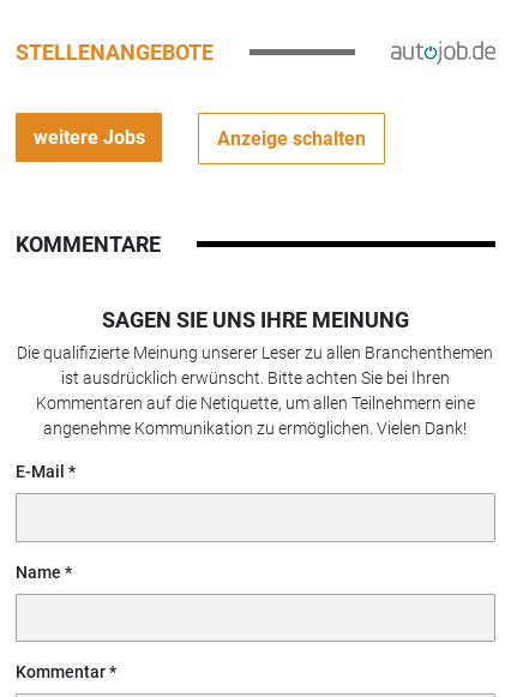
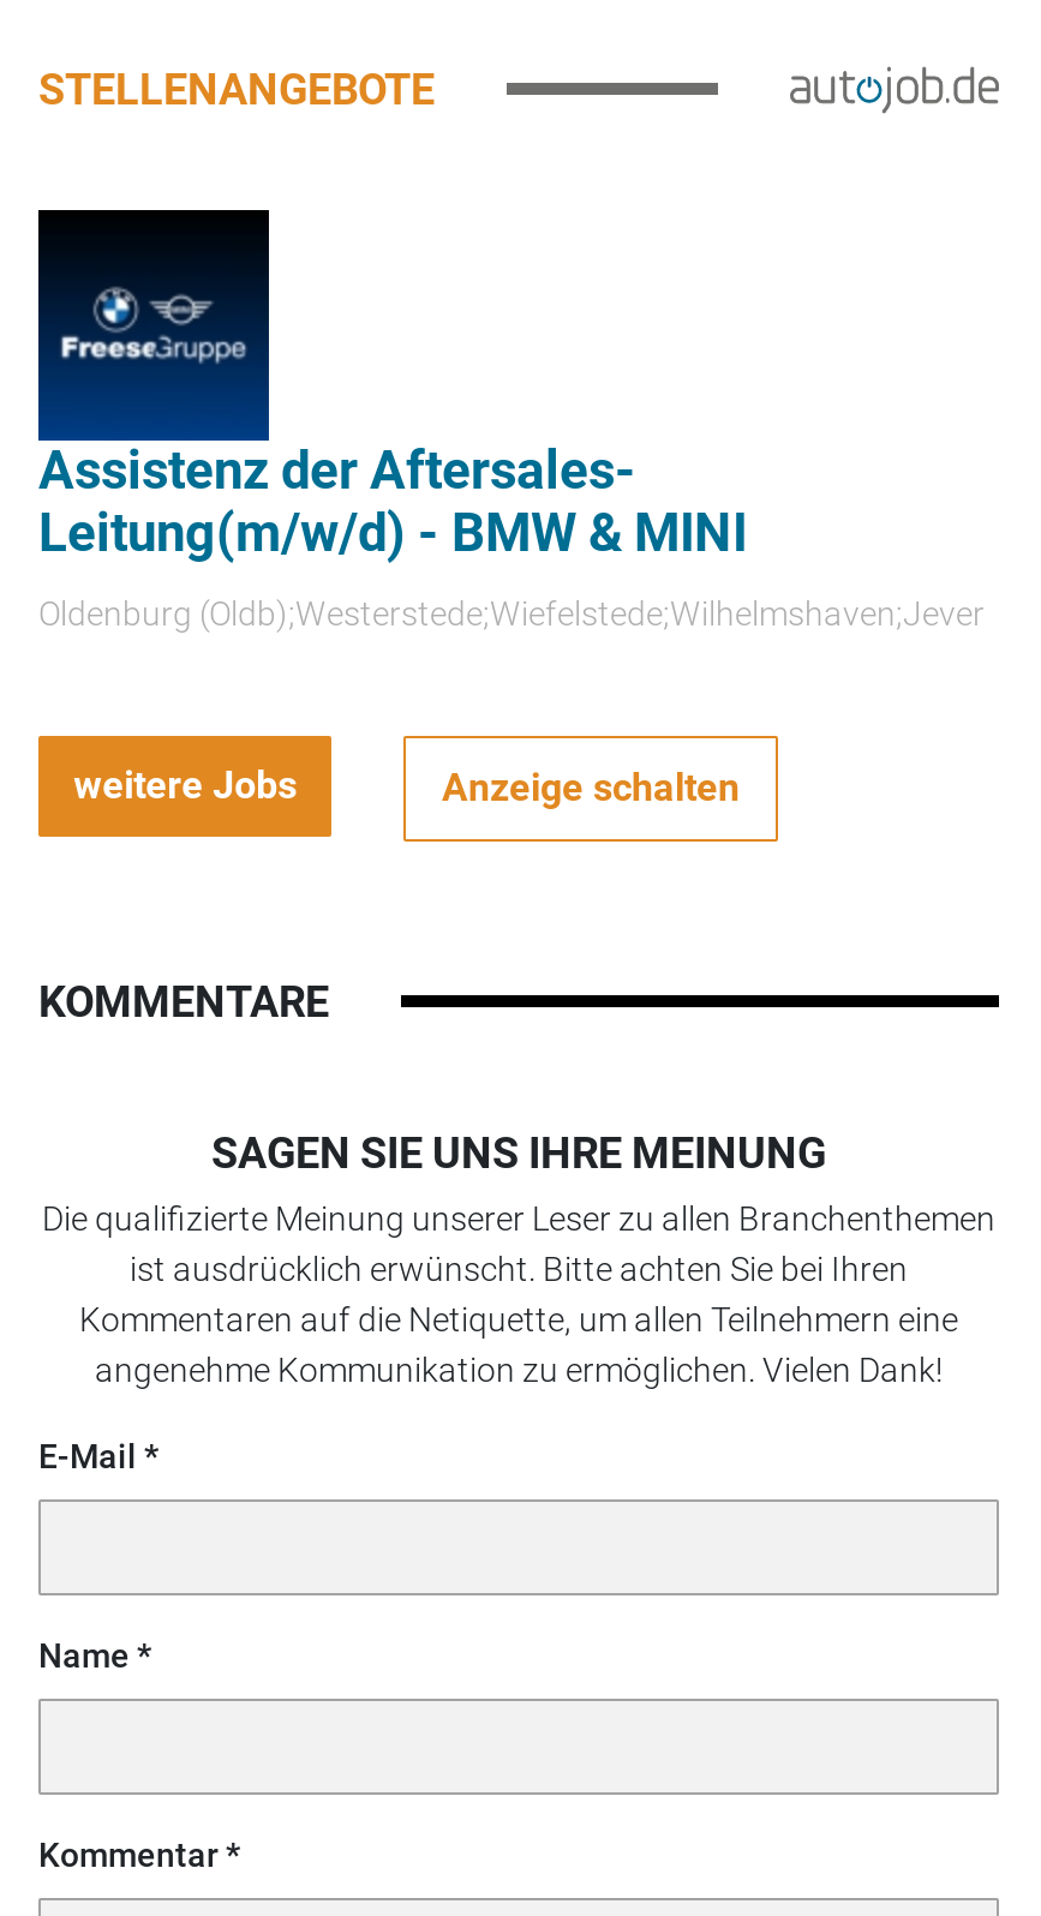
+ [image]
+ Assistenz der Aftersales-
+ Leitung(m/w/d) - BMW & MINI
+ Oldenburg (Oldb);Westerstede;Wiefelstede;Wilhelmshaven;Jever
